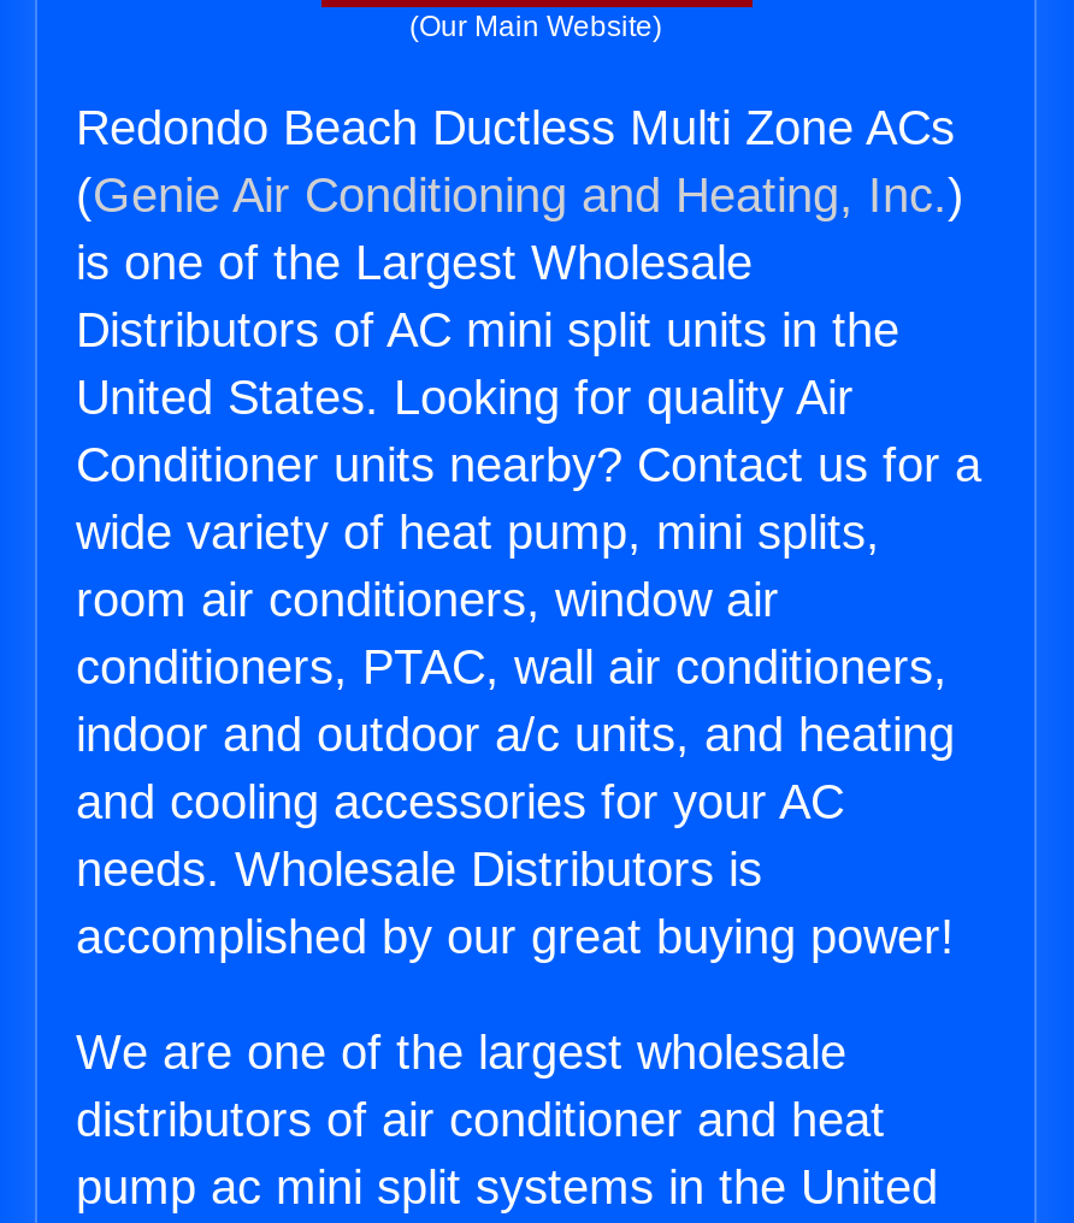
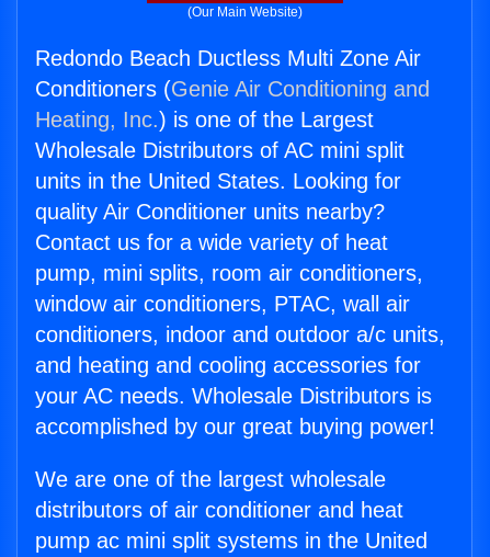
- Redondo Beach Ductless Multi Zone ACs
- (Genie Air Conditioning and Heating, Inc.)
- is one of the Largest Wholesale
- Distributors of AC mini split units in the
- United States. Looking for quality Air
- Conditioner units nearby? Contact us for a
- wide variety of heat pump, mini splits,
- room air conditioners, window air
- conditioners, PTAC, wall air conditioners,
- indoor and outdoor a/c units, and heating
- and cooling accessories for your AC
- needs. Wholesale Distributors is
+ Redondo Beach Ductless Multi Zone Air
+ Conditioners (Genie Air Conditioning and
+ Heating, Inc.) is one of the Largest
+ Wholesale Distributors of AC mini split
+ units in the United States. Looking for
+ quality Air Conditioner units nearby?
+ Contact us for a wide variety of heat
+ pump, mini splits, room air conditioners,
+ window air conditioners, PTAC, wall air
+ conditioners, indoor and outdoor a/c units,
+ and heating and cooling accessories for
+ your AC needs. Wholesale Distributors is
